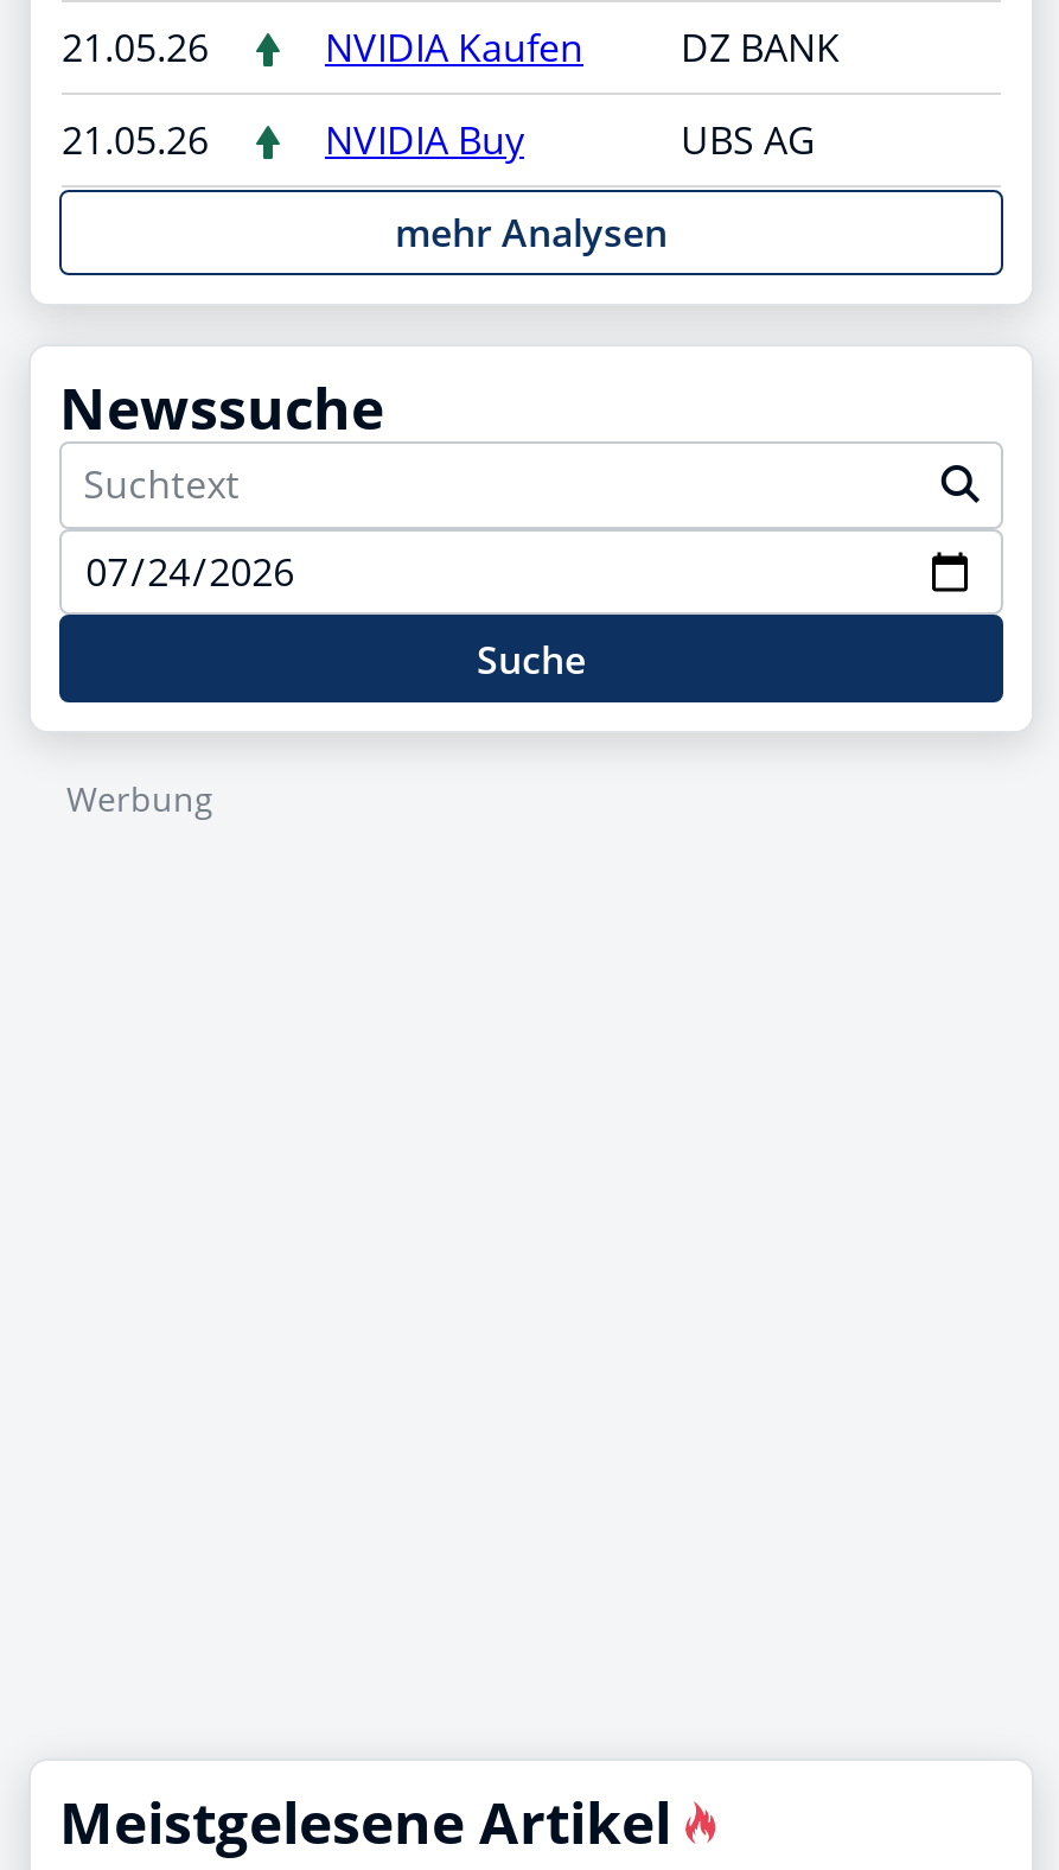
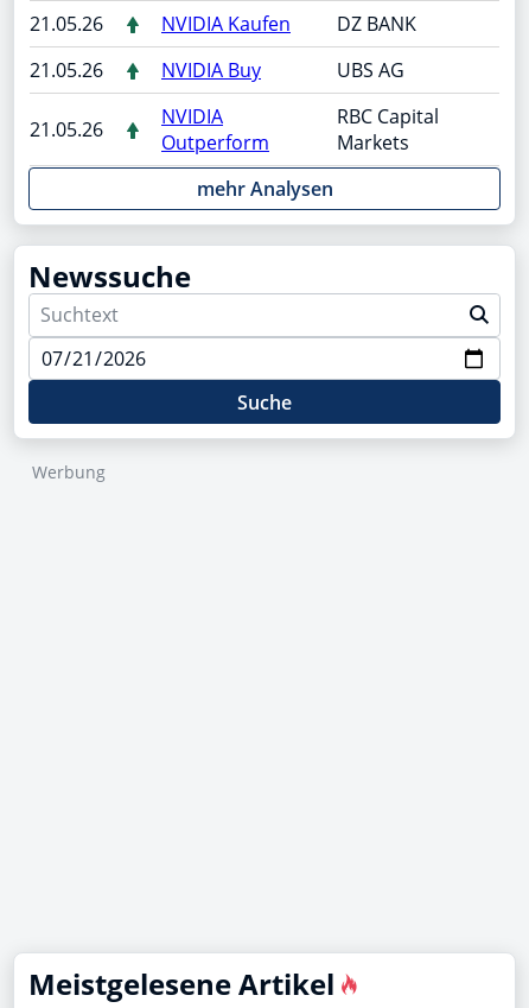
+ 21.05.26
+ NVIDIA
+ Outperform

+ RBC Capital
+ Markets
